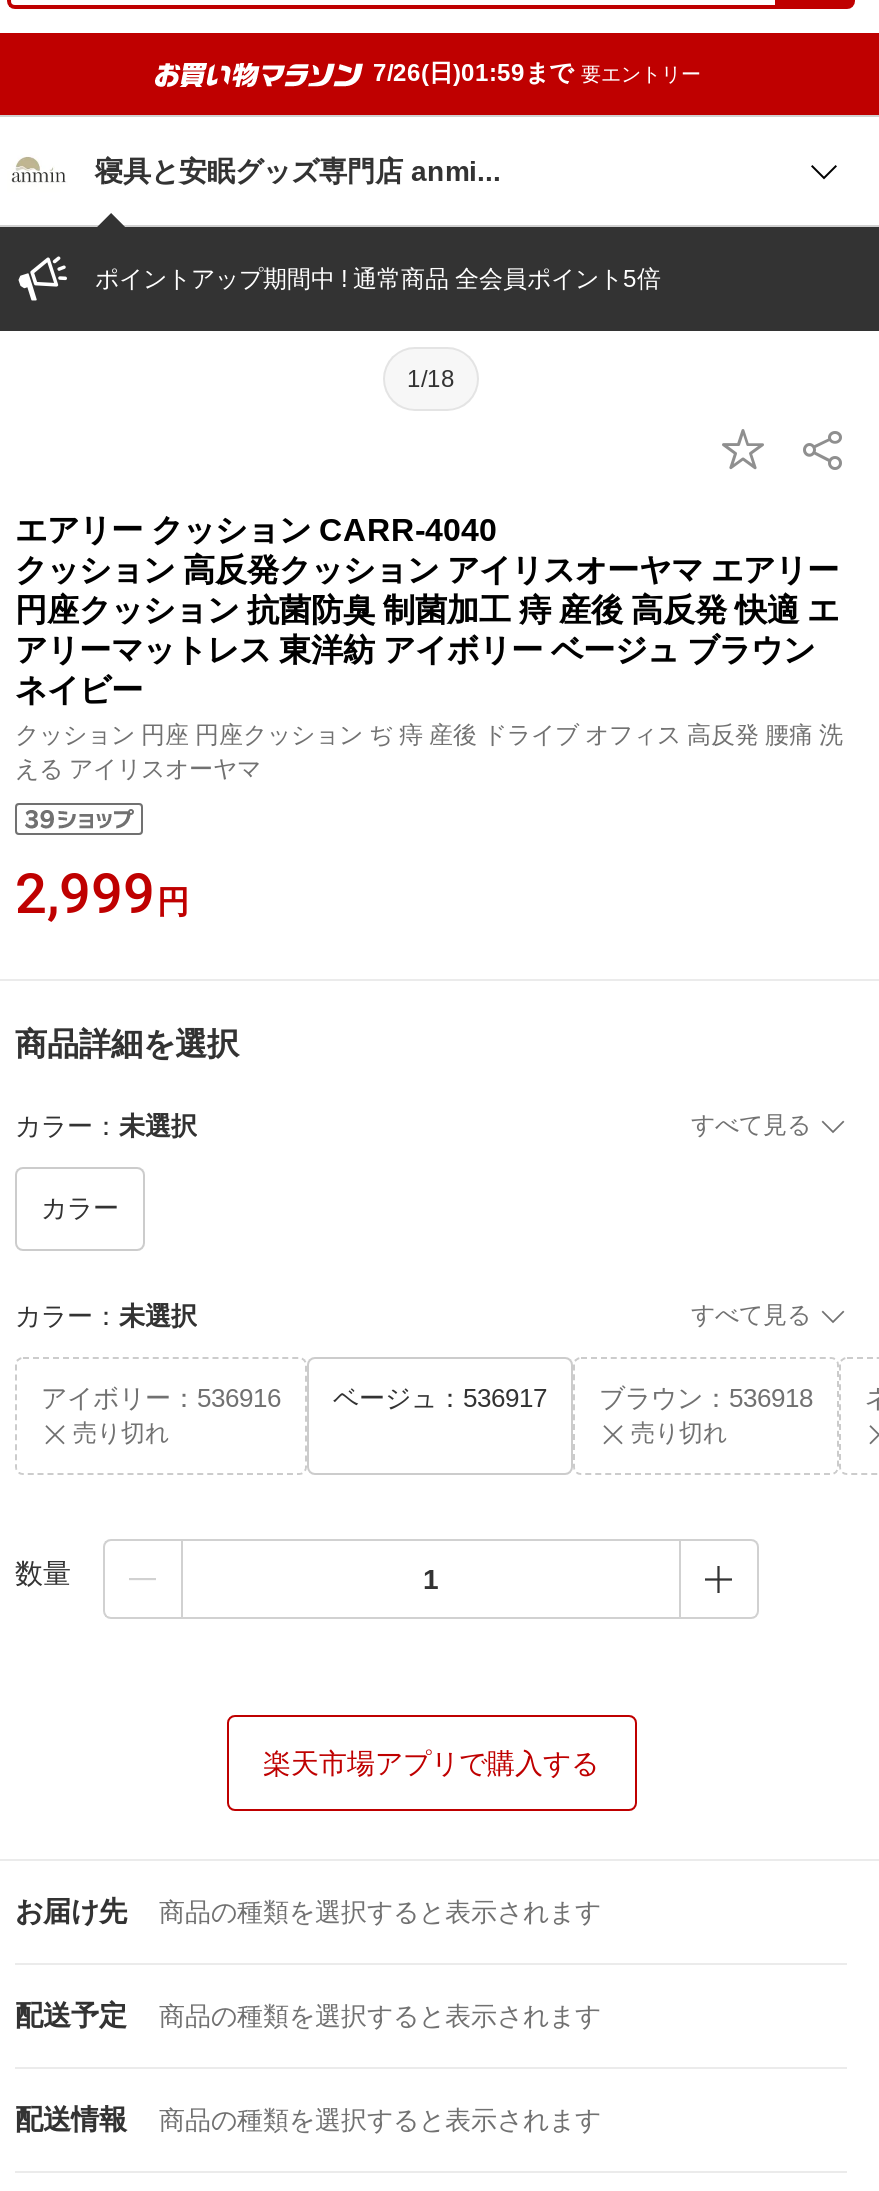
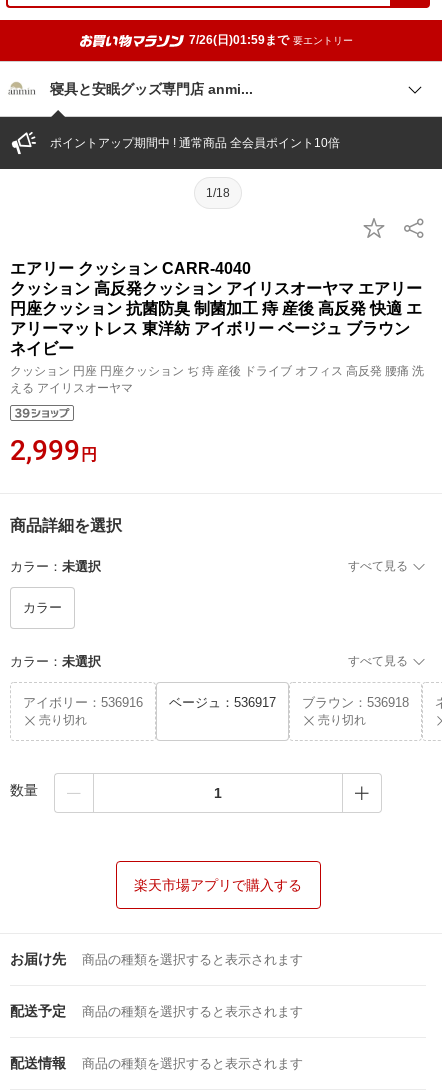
- ポイントアップ期間中 ! 通常商品 全会員ポイント5倍
+ ポイントアップ期間中 ! 通常商品 全会員ポイント10倍
